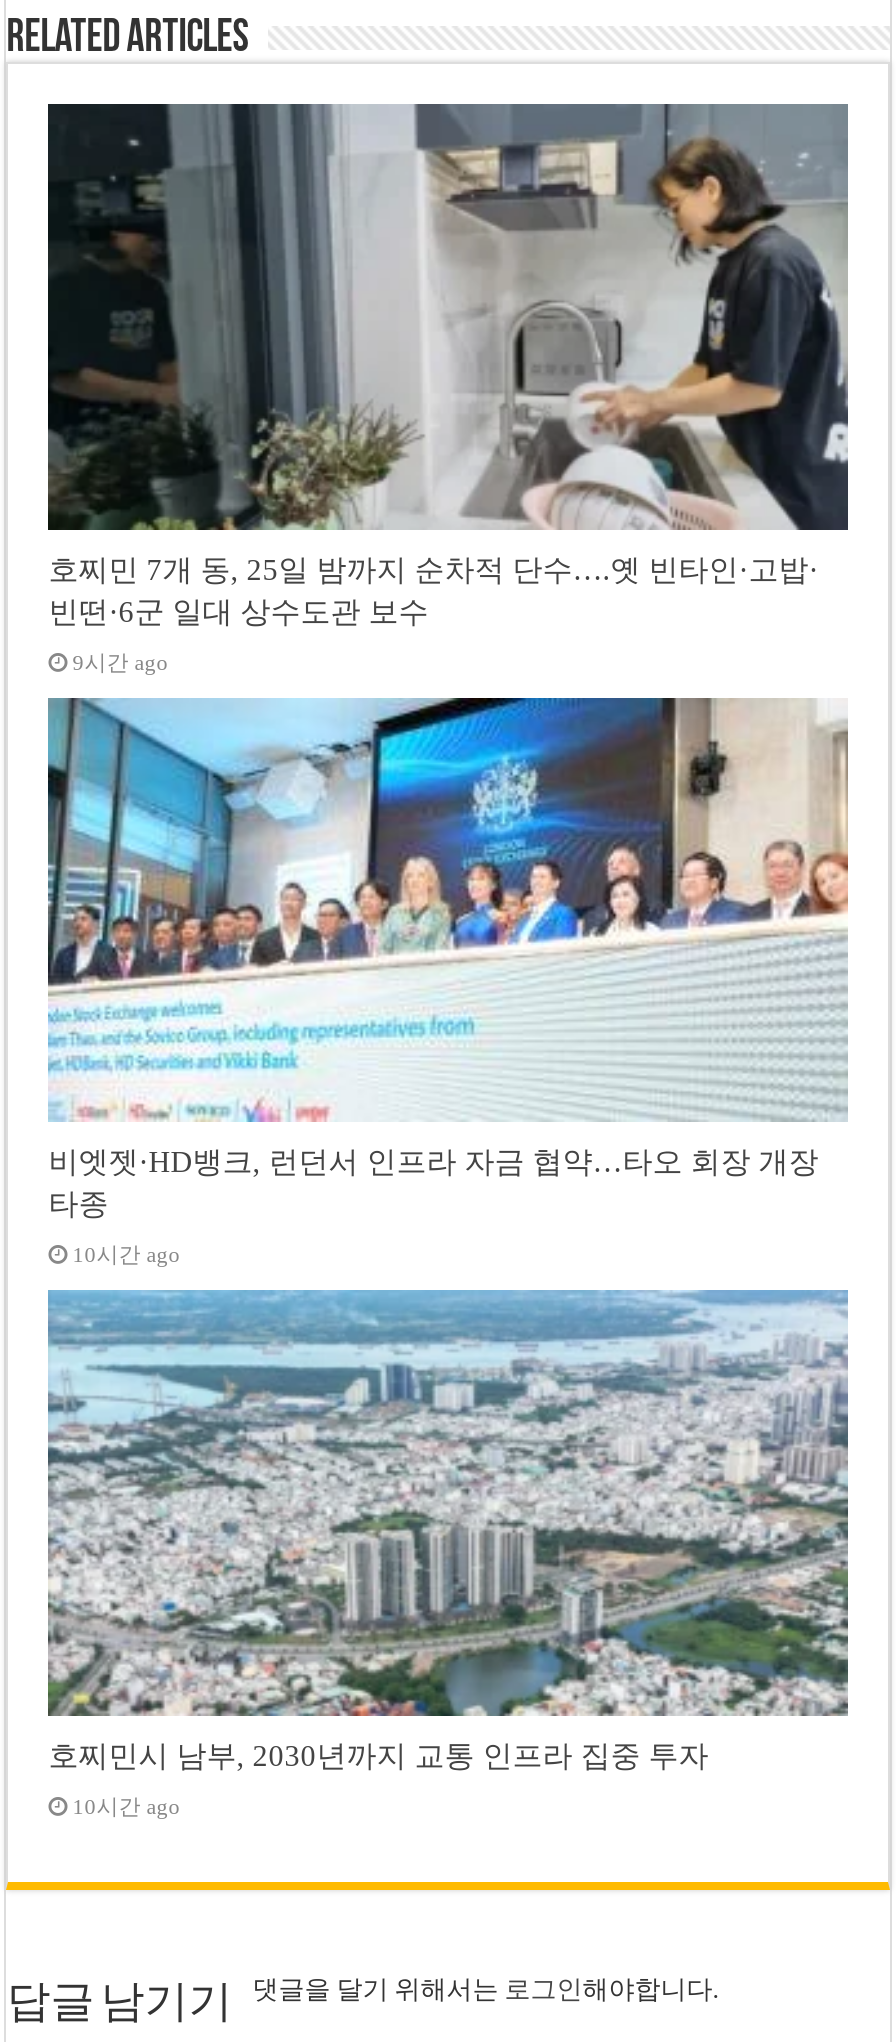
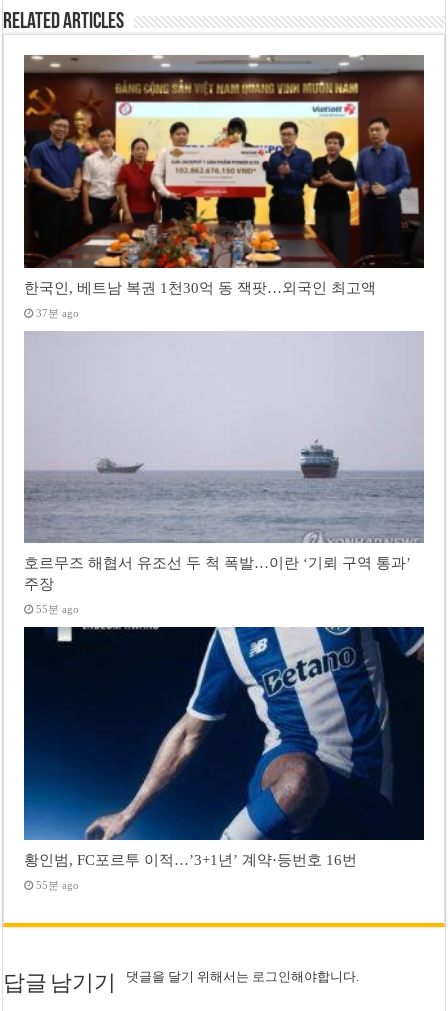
- [image]
- 호찌민 7개 동, 25일 밤까지 순차적 단수….옛 빈타인·고밥·
- 빈떤·6군 일대 상수도관 보수
+ [image]
+ 한국인, 베트남 복권 1천30억 동 잭팟…외국인 최고액

- 9시간 ago
+ 37분 ago

- [image]
- 비엣젯·HD뱅크, 런던서 인프라 자금 협약…타오 회장 개장
- 타종
+ [image]
+ 호르무즈 해협서 유조선 두 척 폭발…이란 ‘기뢰 구역 통과’
+ 주장

- 10시간 ago
+ 55분 ago

- [image]
- 호찌민시 남부, 2030년까지 교통 인프라 집중 투자
+ [image]
+ 황인범, FC포르투 이적…’3+1년’ 계약·등번호 16번

- 10시간 ago
+ 55분 ago
